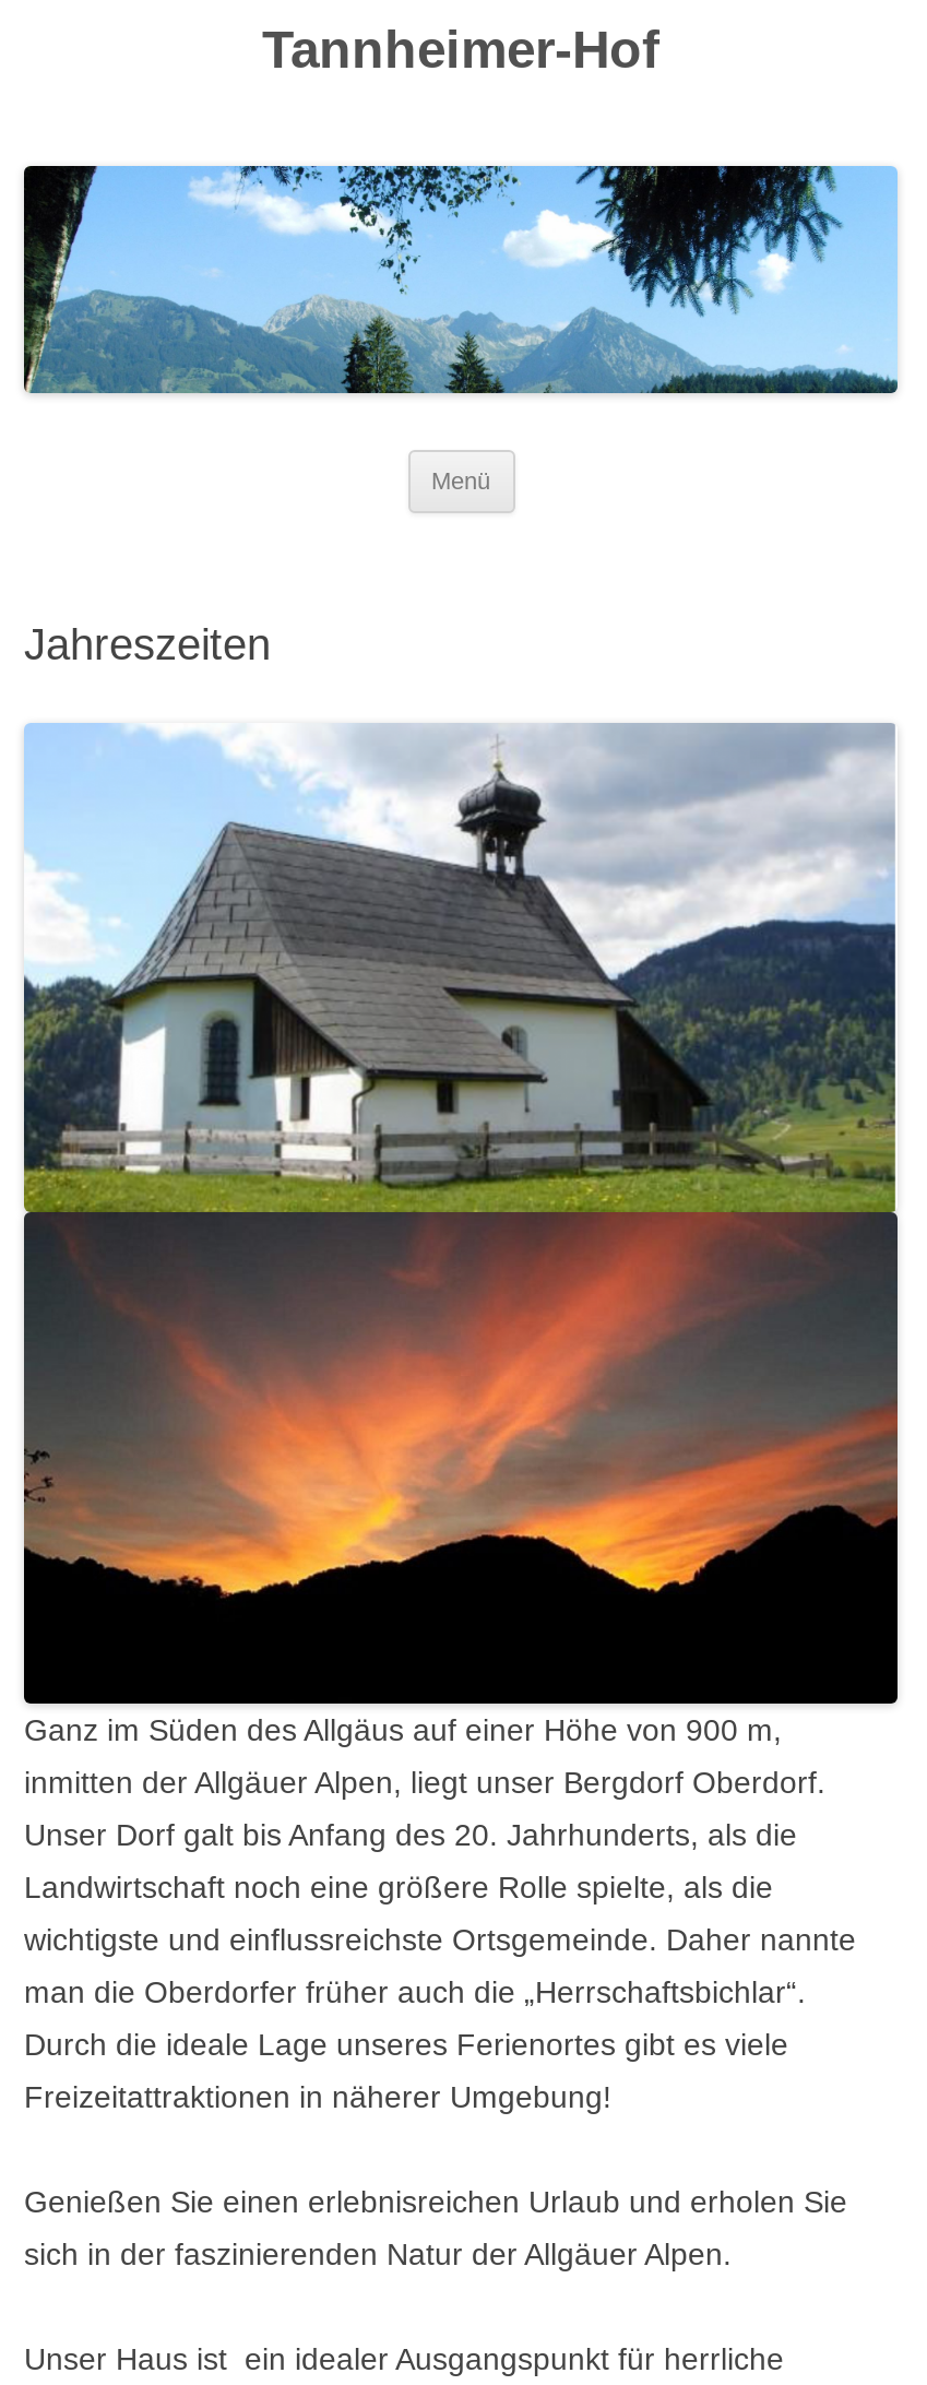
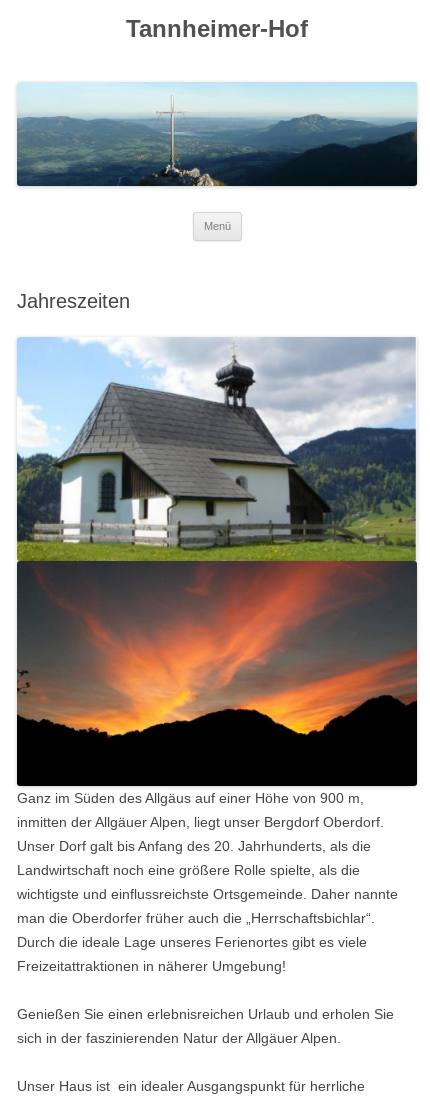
- [image]
+ [image]
